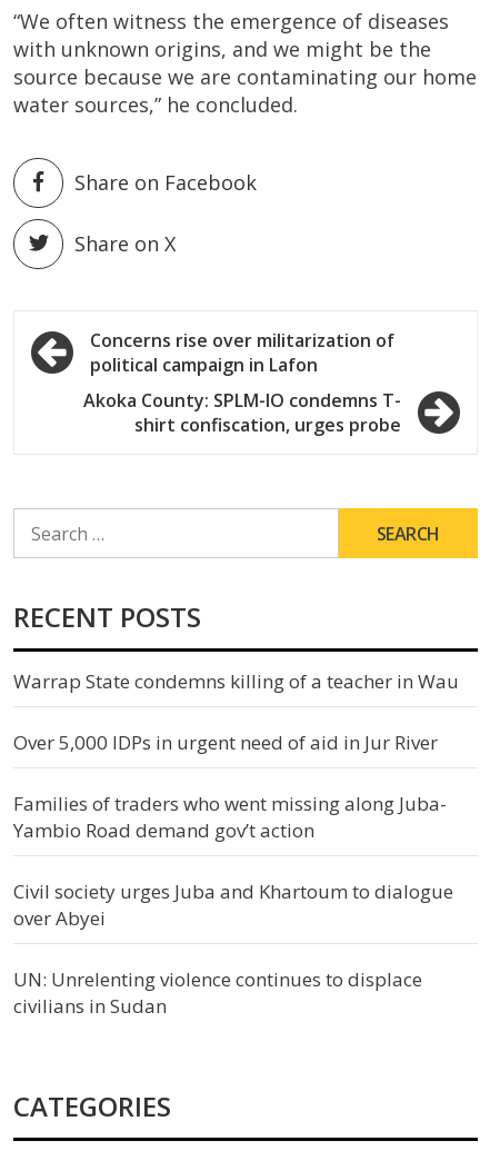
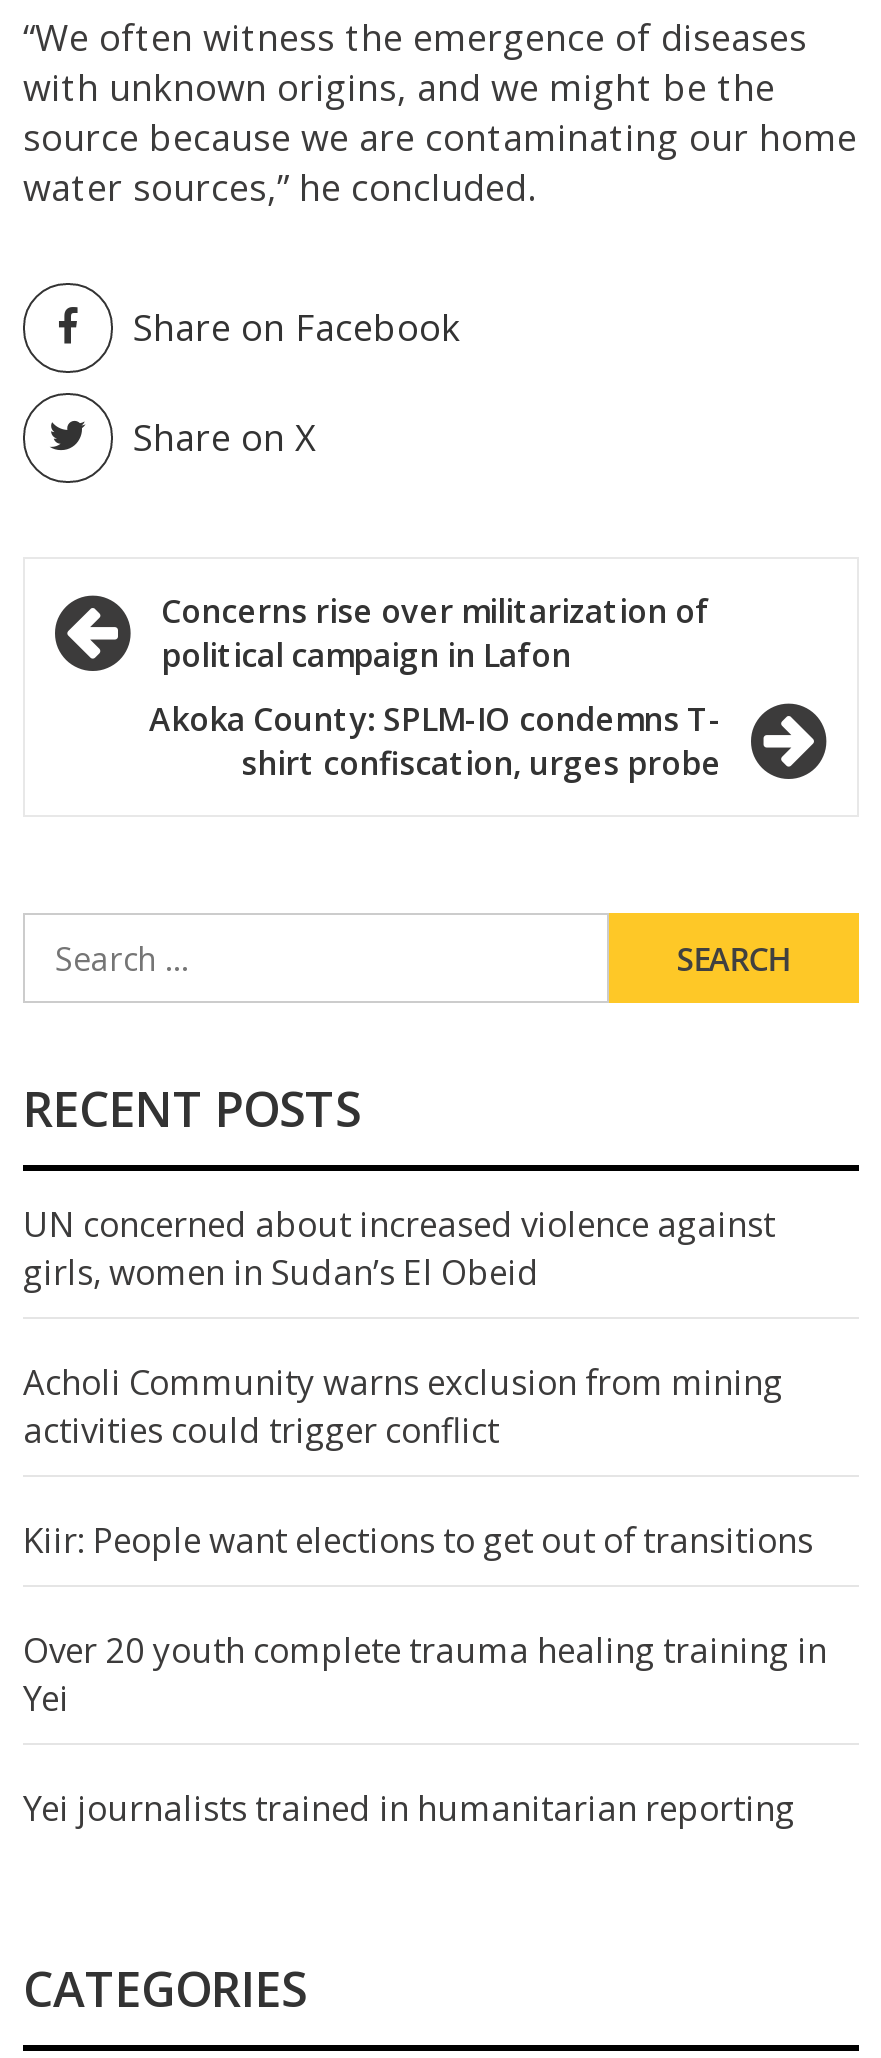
- Warrap State condemns killing of a teacher in Wau
+ UN concerned about increased violence against
+ girls, women in Sudan’s El Obeid

- Over 5,000 IDPs in urgent need of aid in Jur River
+ Acholi Community warns exclusion from mining
+ activities could trigger conflict

- Families of traders who went missing along Juba-
- Yambio Road demand gov’t action
+ Kiir: People want elections to get out of transitions

- Civil society urges Juba and Khartoum to dialogue
- over Abyei
+ Over 20 youth complete trauma healing training in
+ Yei

- UN: Unrelenting violence continues to displace
- civilians in Sudan
+ Yei journalists trained in humanitarian reporting
